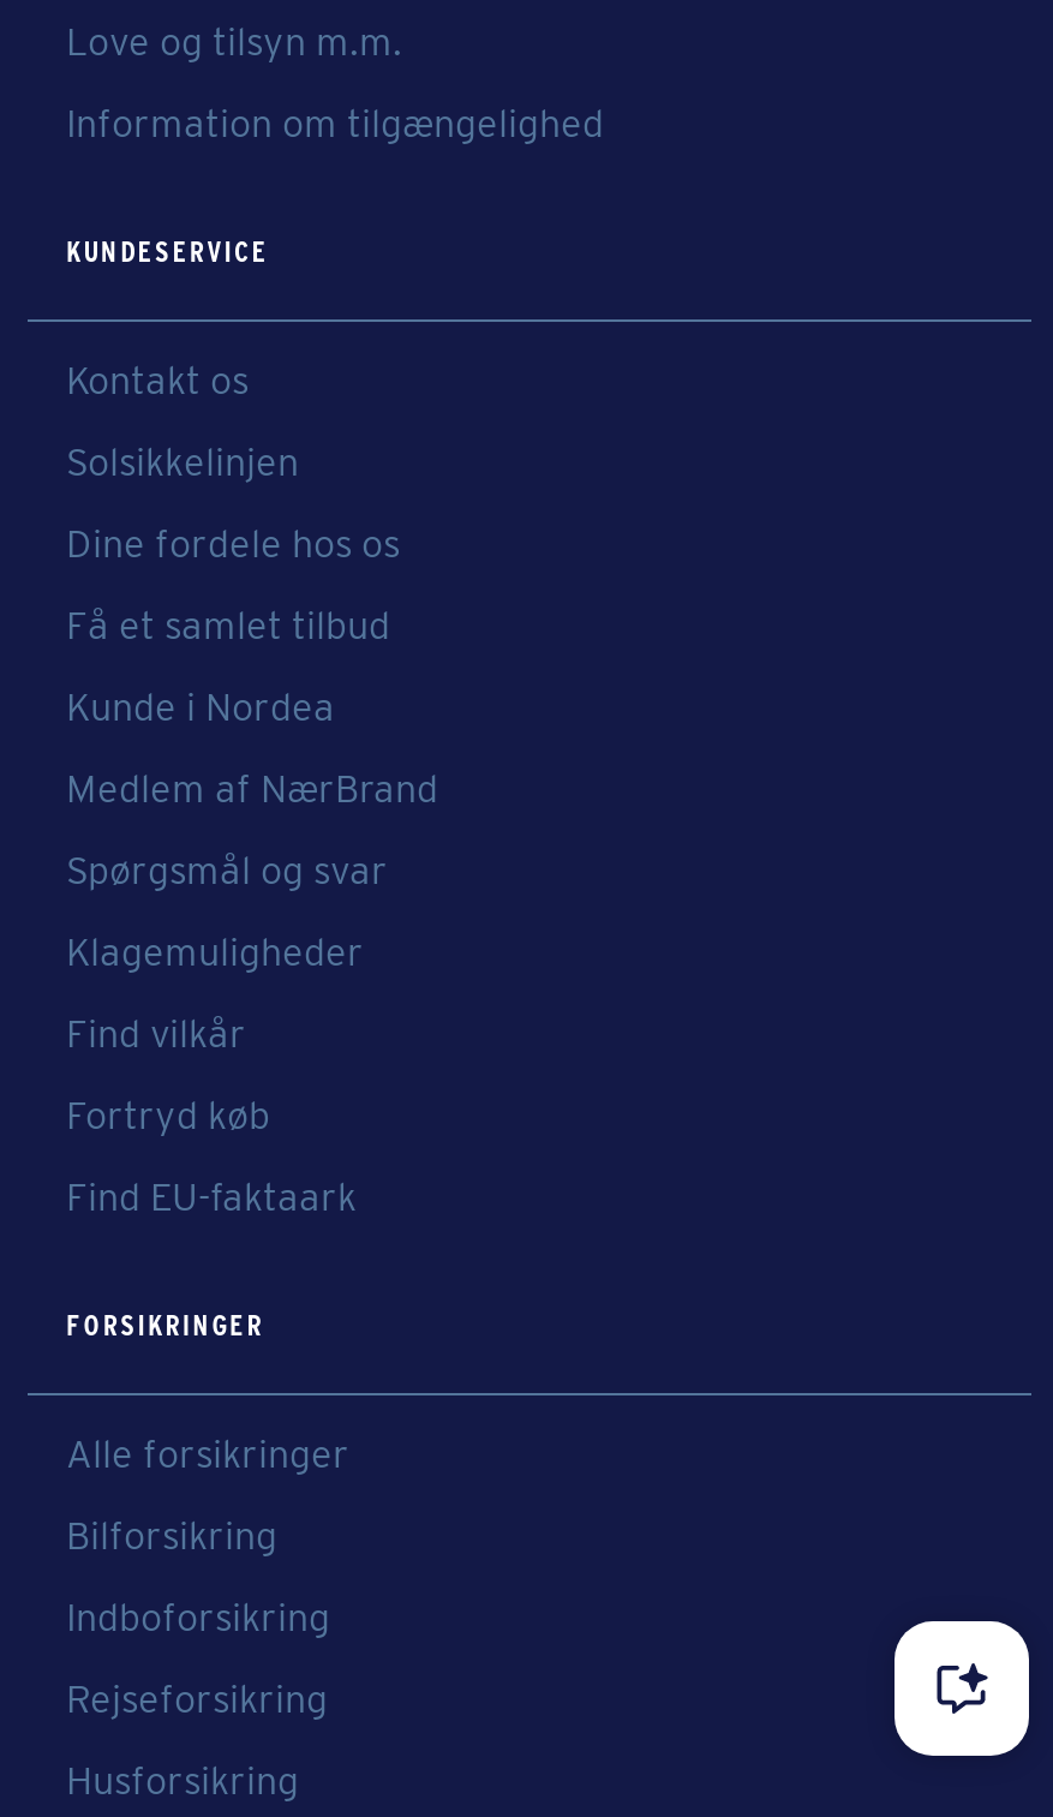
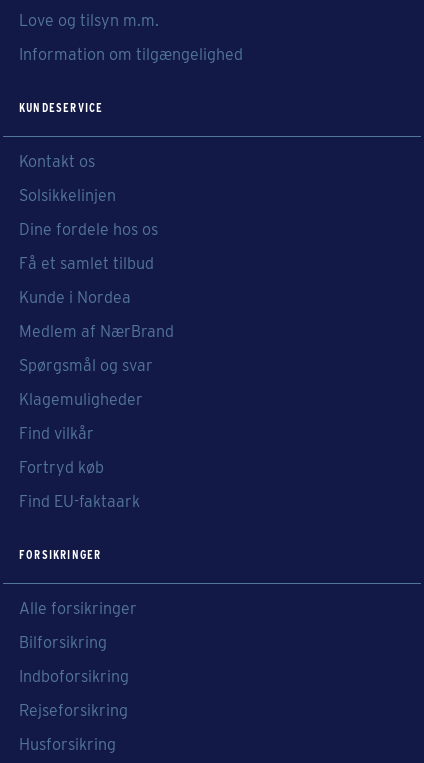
- [image]
